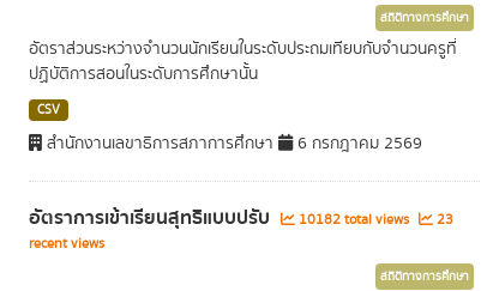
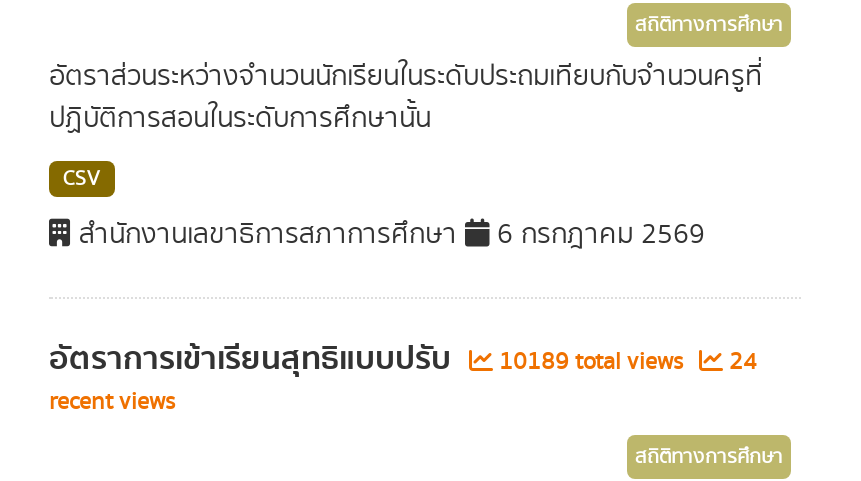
- 10182 total views
+ 10189 total views

- 23
+ 24
